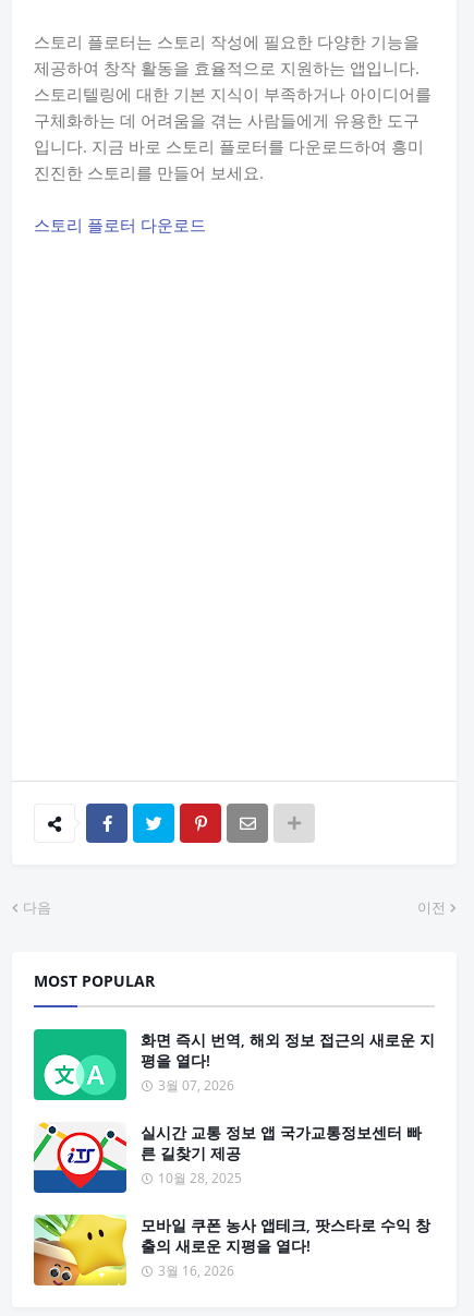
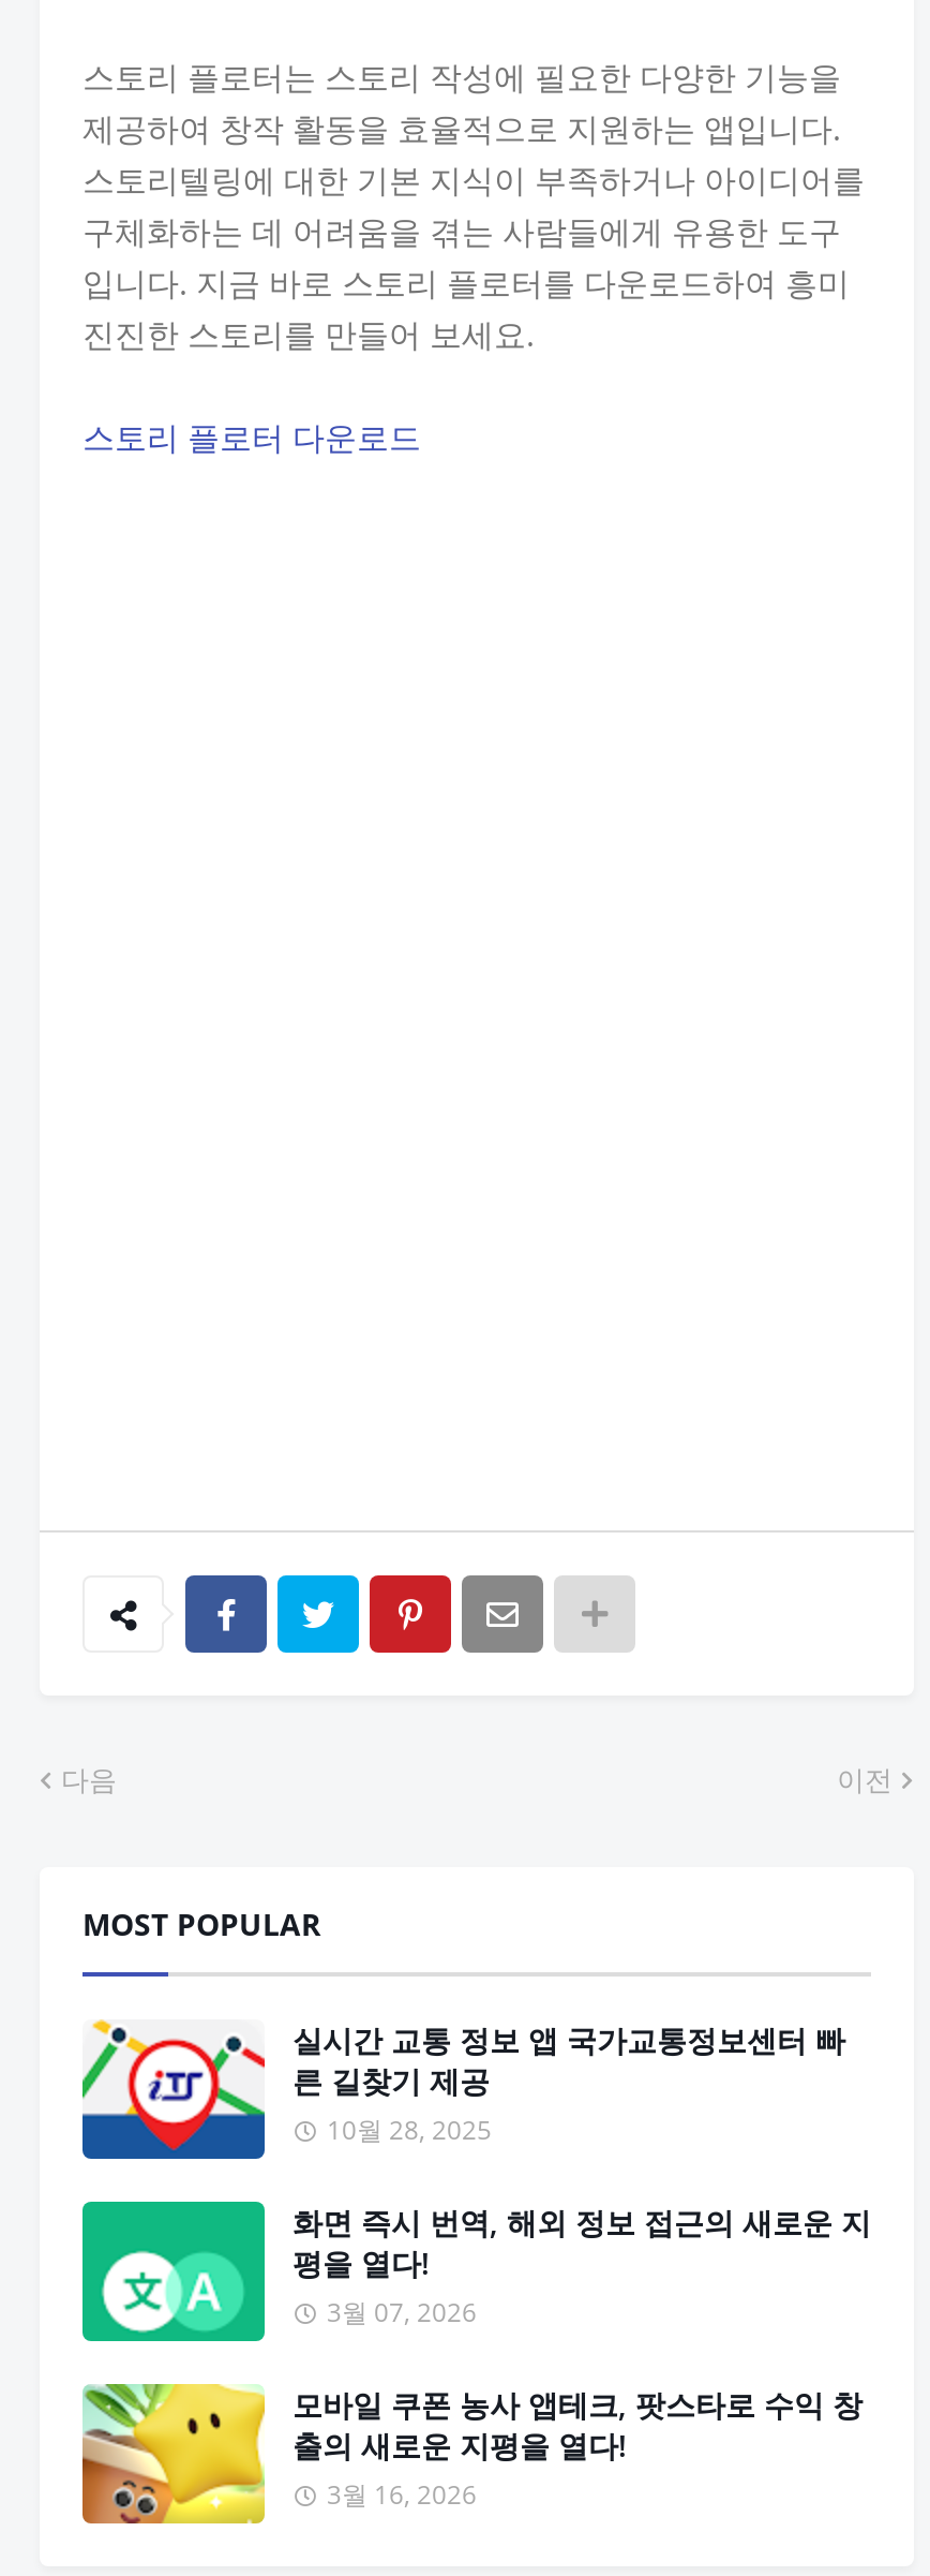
moved down: [image] | 화면 즉시 번역, 해외 정보 접근의 새로운 지 | 평을 열다! | 3월 07, 2026

moved up: [image] | 실시간 교통 정보 앱 국가교통정보센터 빠 | 른 길찾기 제공 | 10월 28, 2025
